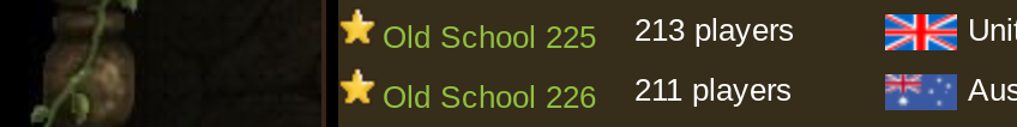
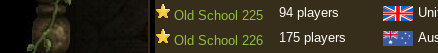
- Old School 225 213 players
+ Old School 225 94 players

- Old School 226 211 players
+ Old School 226 175 players
